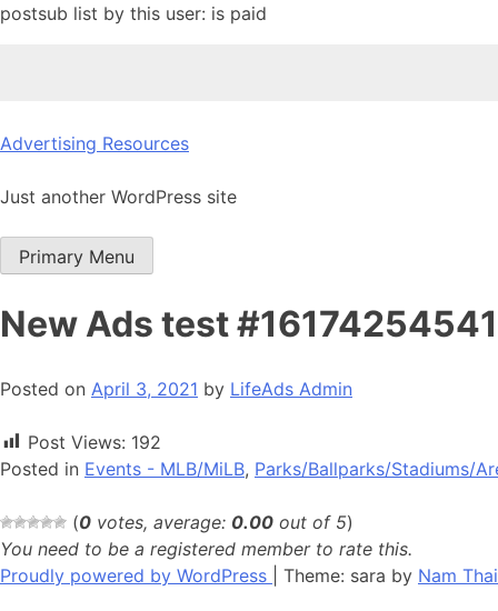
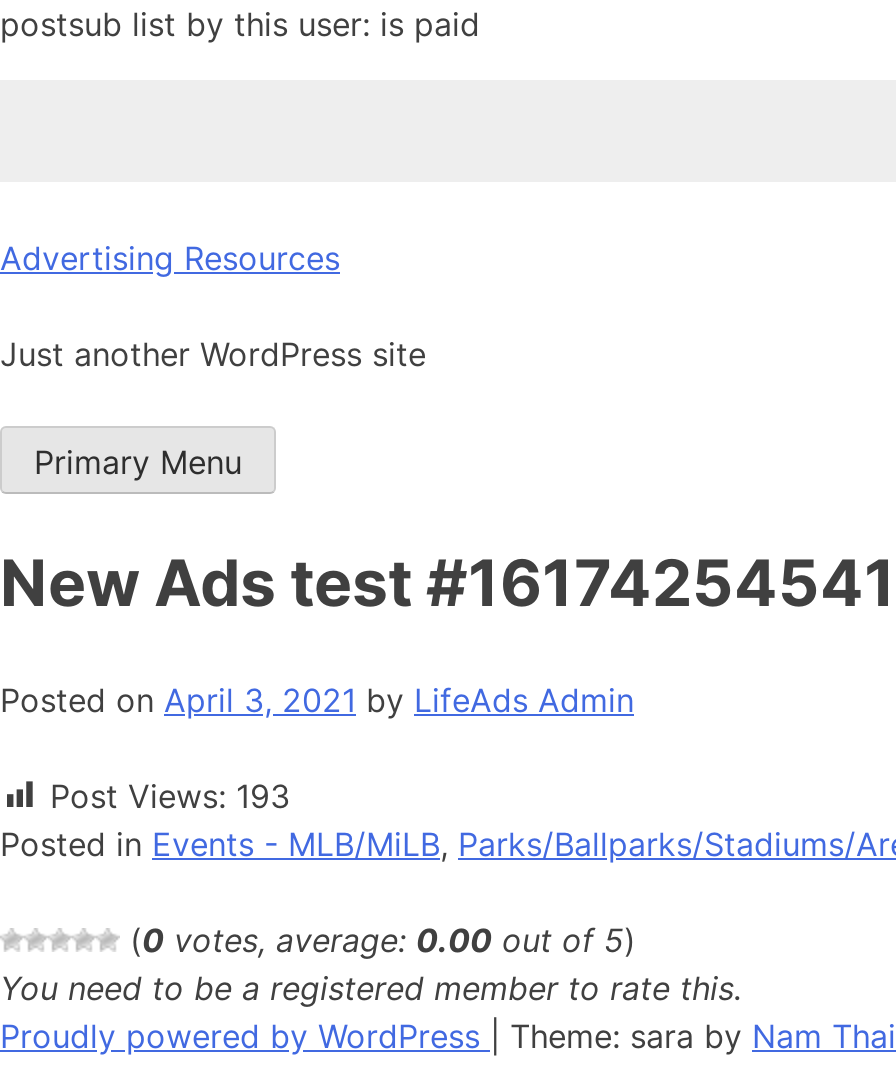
- Post Views: 192
+ Post Views: 193
